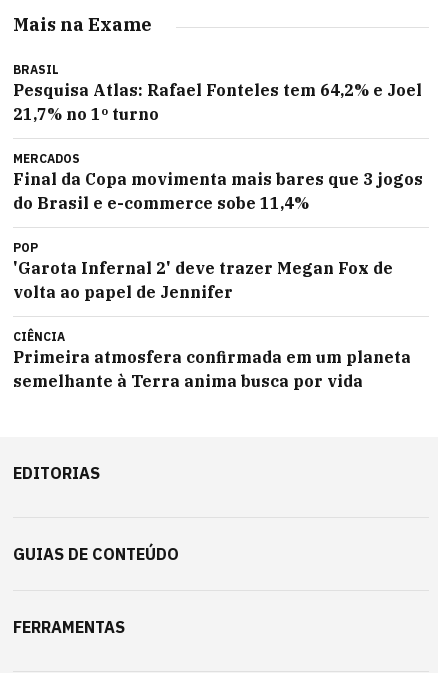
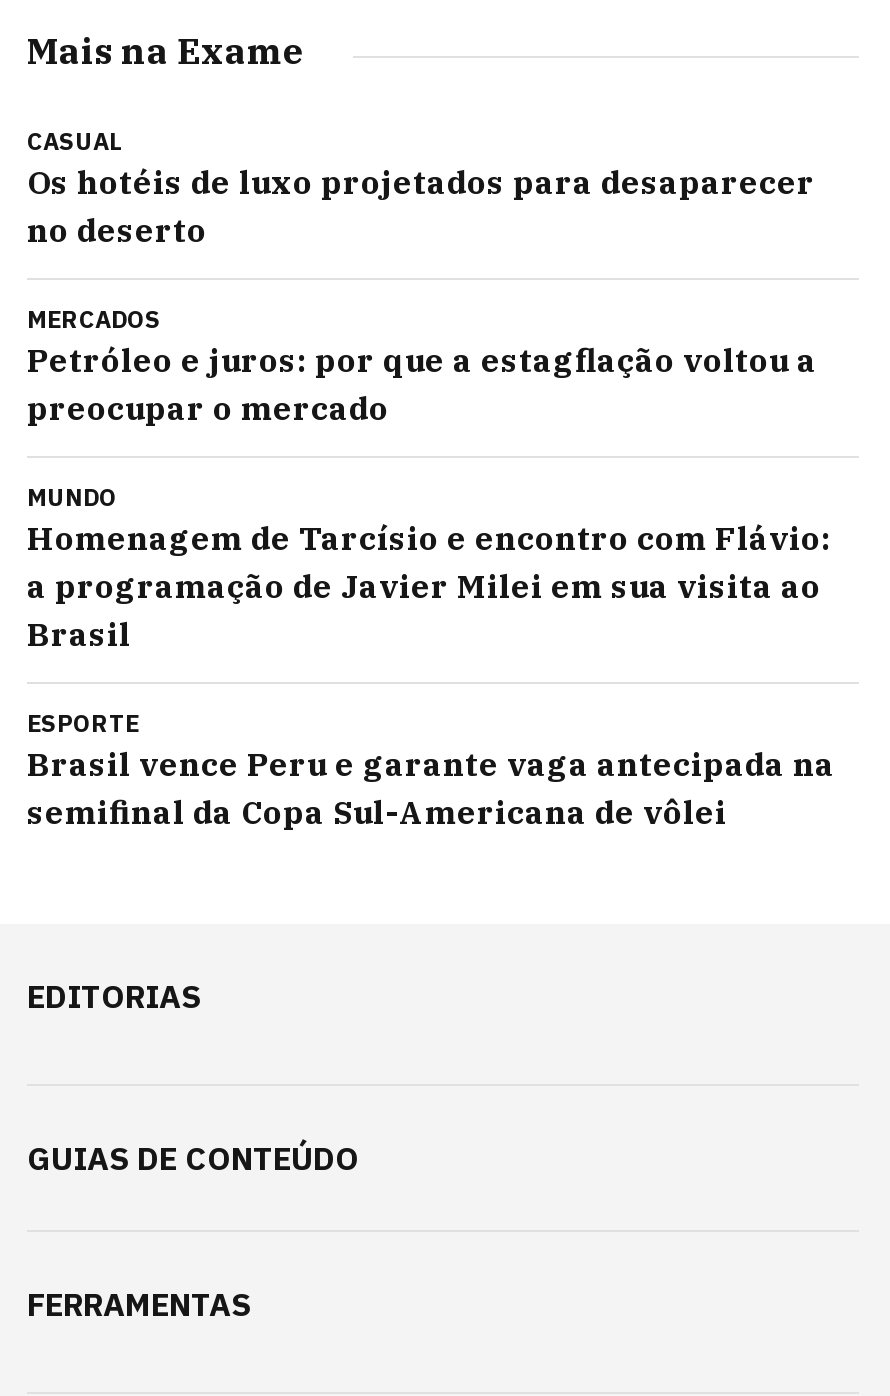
- BRASIL
- Pesquisa Atlas: Rafael Fonteles tem 64,2% e Joel
- 21,7% no 1º turno
+ CASUAL
+ Os hotéis de luxo projetados para desaparecer
+ no deserto

- Final da Copa movimenta mais bares que 3 jogos
- do Brasil e e-commerce sobe 11,4%
+ Petróleo e juros: por que a estagflação voltou a
+ preocupar o mercado

- POP
- 'Garota Infernal 2' deve trazer Megan Fox de
- volta ao papel de Jennifer
+ MUNDO
+ Homenagem de Tarcísio e encontro com Flávio:
+ a programação de Javier Milei em sua visita ao
+ Brasil

- CIÊNCIA
- Primeira atmosfera confirmada em um planeta
- semelhante à Terra anima busca por vida
+ ESPORTE
+ Brasil vence Peru e garante vaga antecipada na
+ semifinal da Copa Sul-Americana de vôlei
